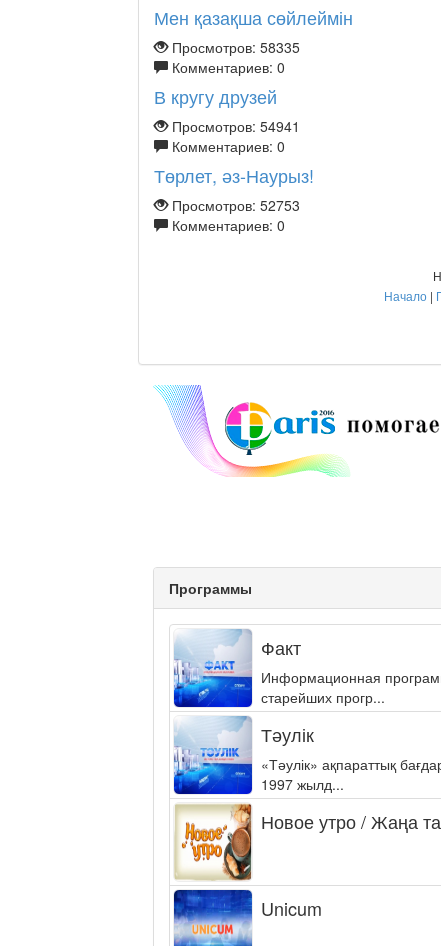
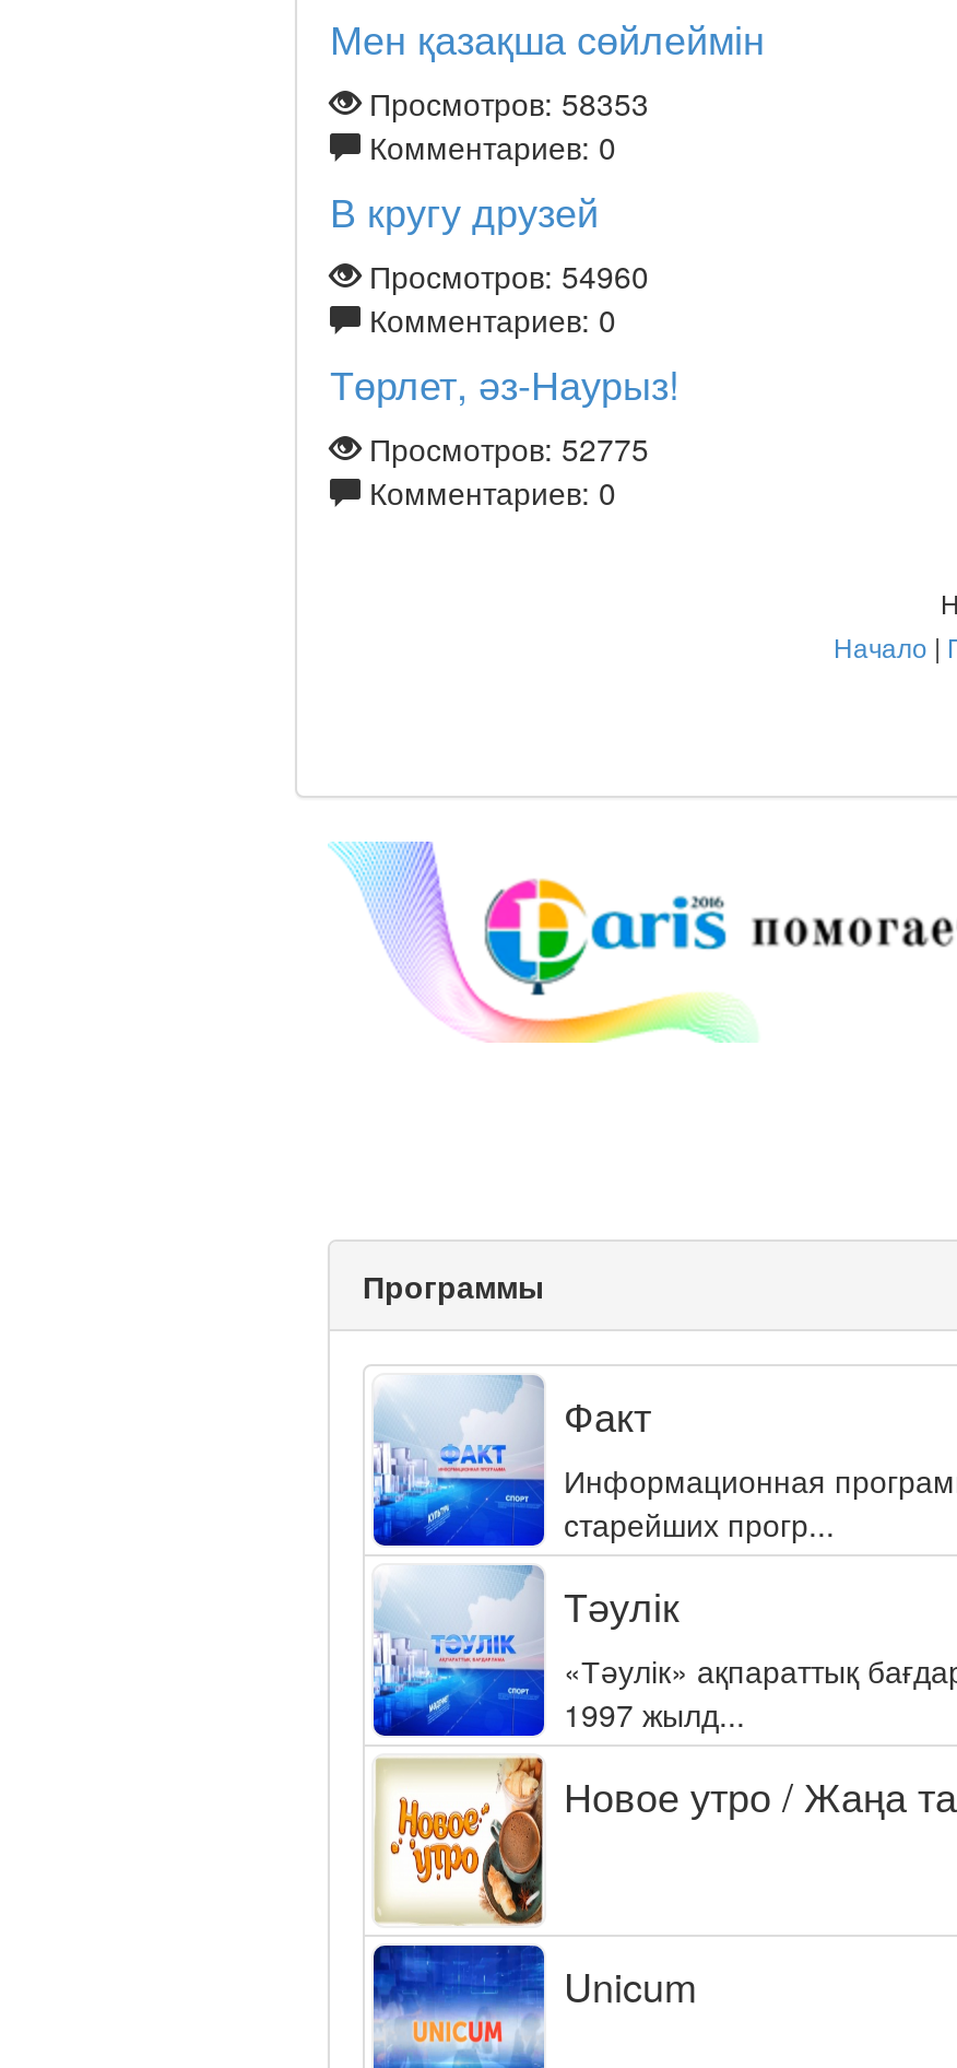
- Просмотров: 58335
+ Просмотров: 58353

- Просмотров: 54941
+ Просмотров: 54960

- Просмотров: 52753
+ Просмотров: 52775
